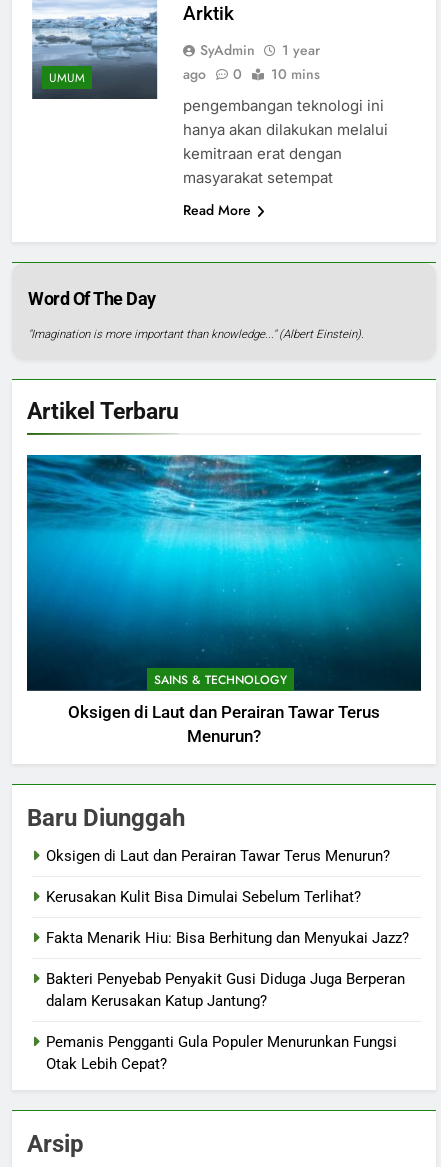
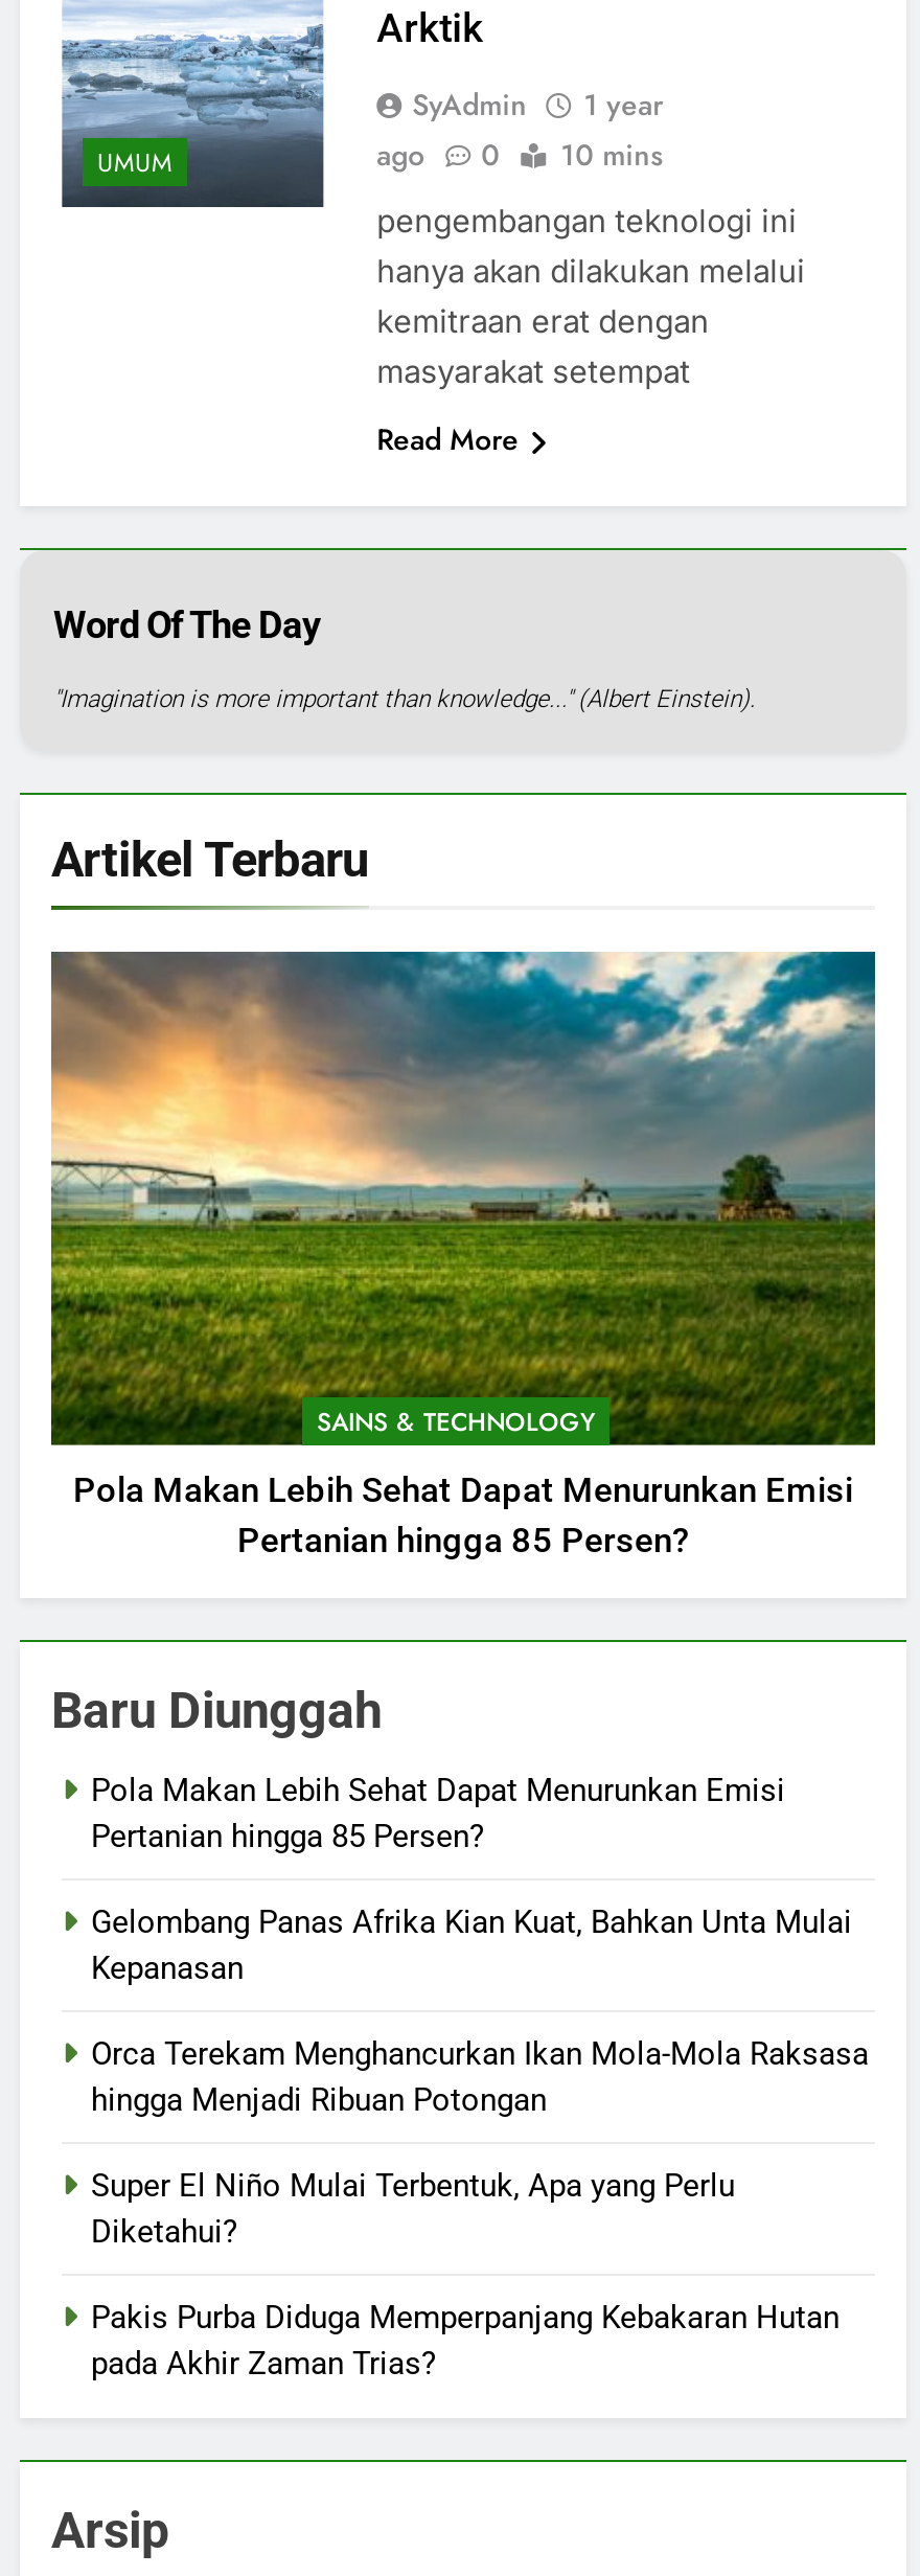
- [image]
- Oksigen di Laut dan Perairan Tawar Terus
- Menurun?
+ [image]
+ Pola Makan Lebih Sehat Dapat Menurunkan Emisi
+ Pertanian hingga 85 Persen?

- Oksigen di Laut dan Perairan Tawar Terus Menurun?
+ Pola Makan Lebih Sehat Dapat Menurunkan Emisi
+ Pertanian hingga 85 Persen?

- Kerusakan Kulit Bisa Dimulai Sebelum Terlihat?
+ Gelombang Panas Afrika Kian Kuat, Bahkan Unta Mulai
+ Kepanasan

- Fakta Menarik Hiu: Bisa Berhitung dan Menyukai Jazz?
+ Orca Terekam Menghancurkan Ikan Mola-Mola Raksasa
+ hingga Menjadi Ribuan Potongan

- Bakteri Penyebab Penyakit Gusi Diduga Juga Berperan
- dalam Kerusakan Katup Jantung?
+ Super El Niño Mulai Terbentuk, Apa yang Perlu
+ Diketahui?

- Pemanis Pengganti Gula Populer Menurunkan Fungsi
- Otak Lebih Cepat?
+ Pakis Purba Diduga Memperpanjang Kebakaran Hutan
+ pada Akhir Zaman Trias?
